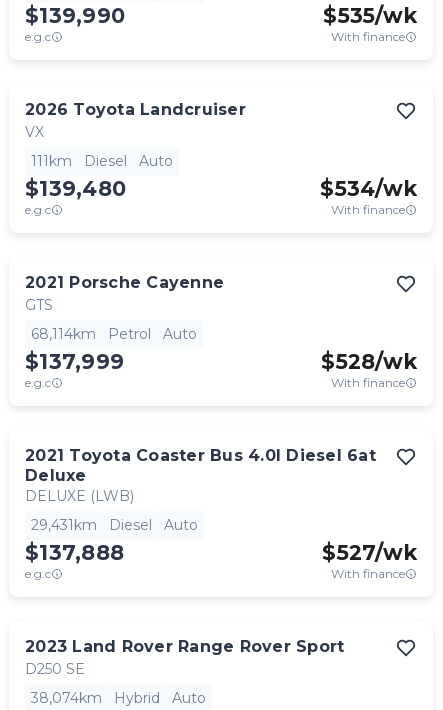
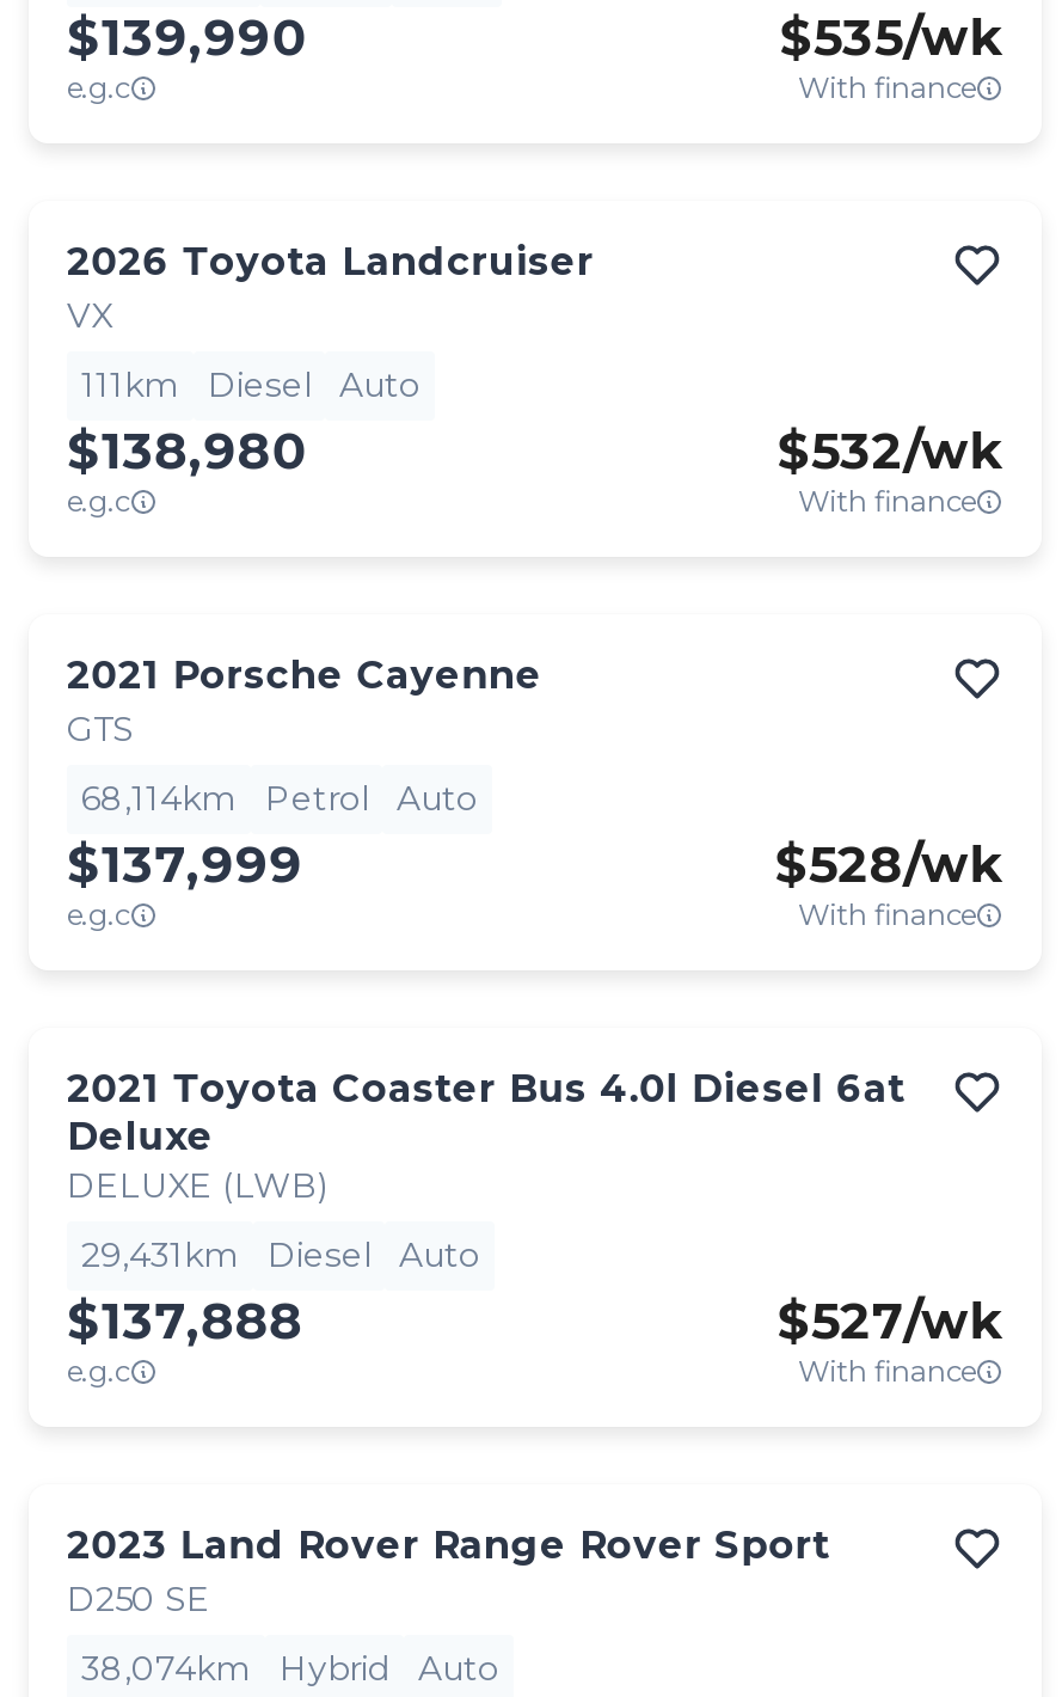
- $139,480
+ $138,980

- $534/wk
+ $532/wk
